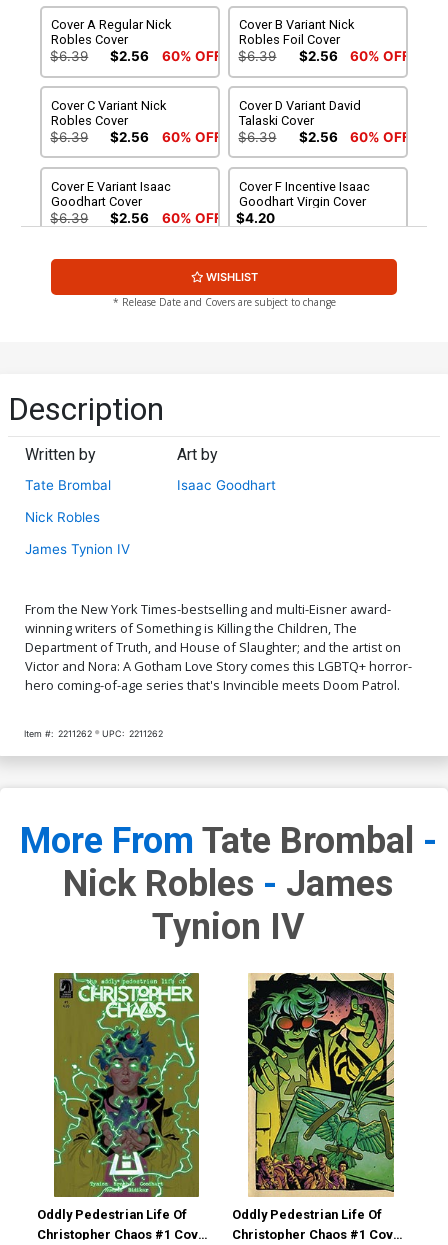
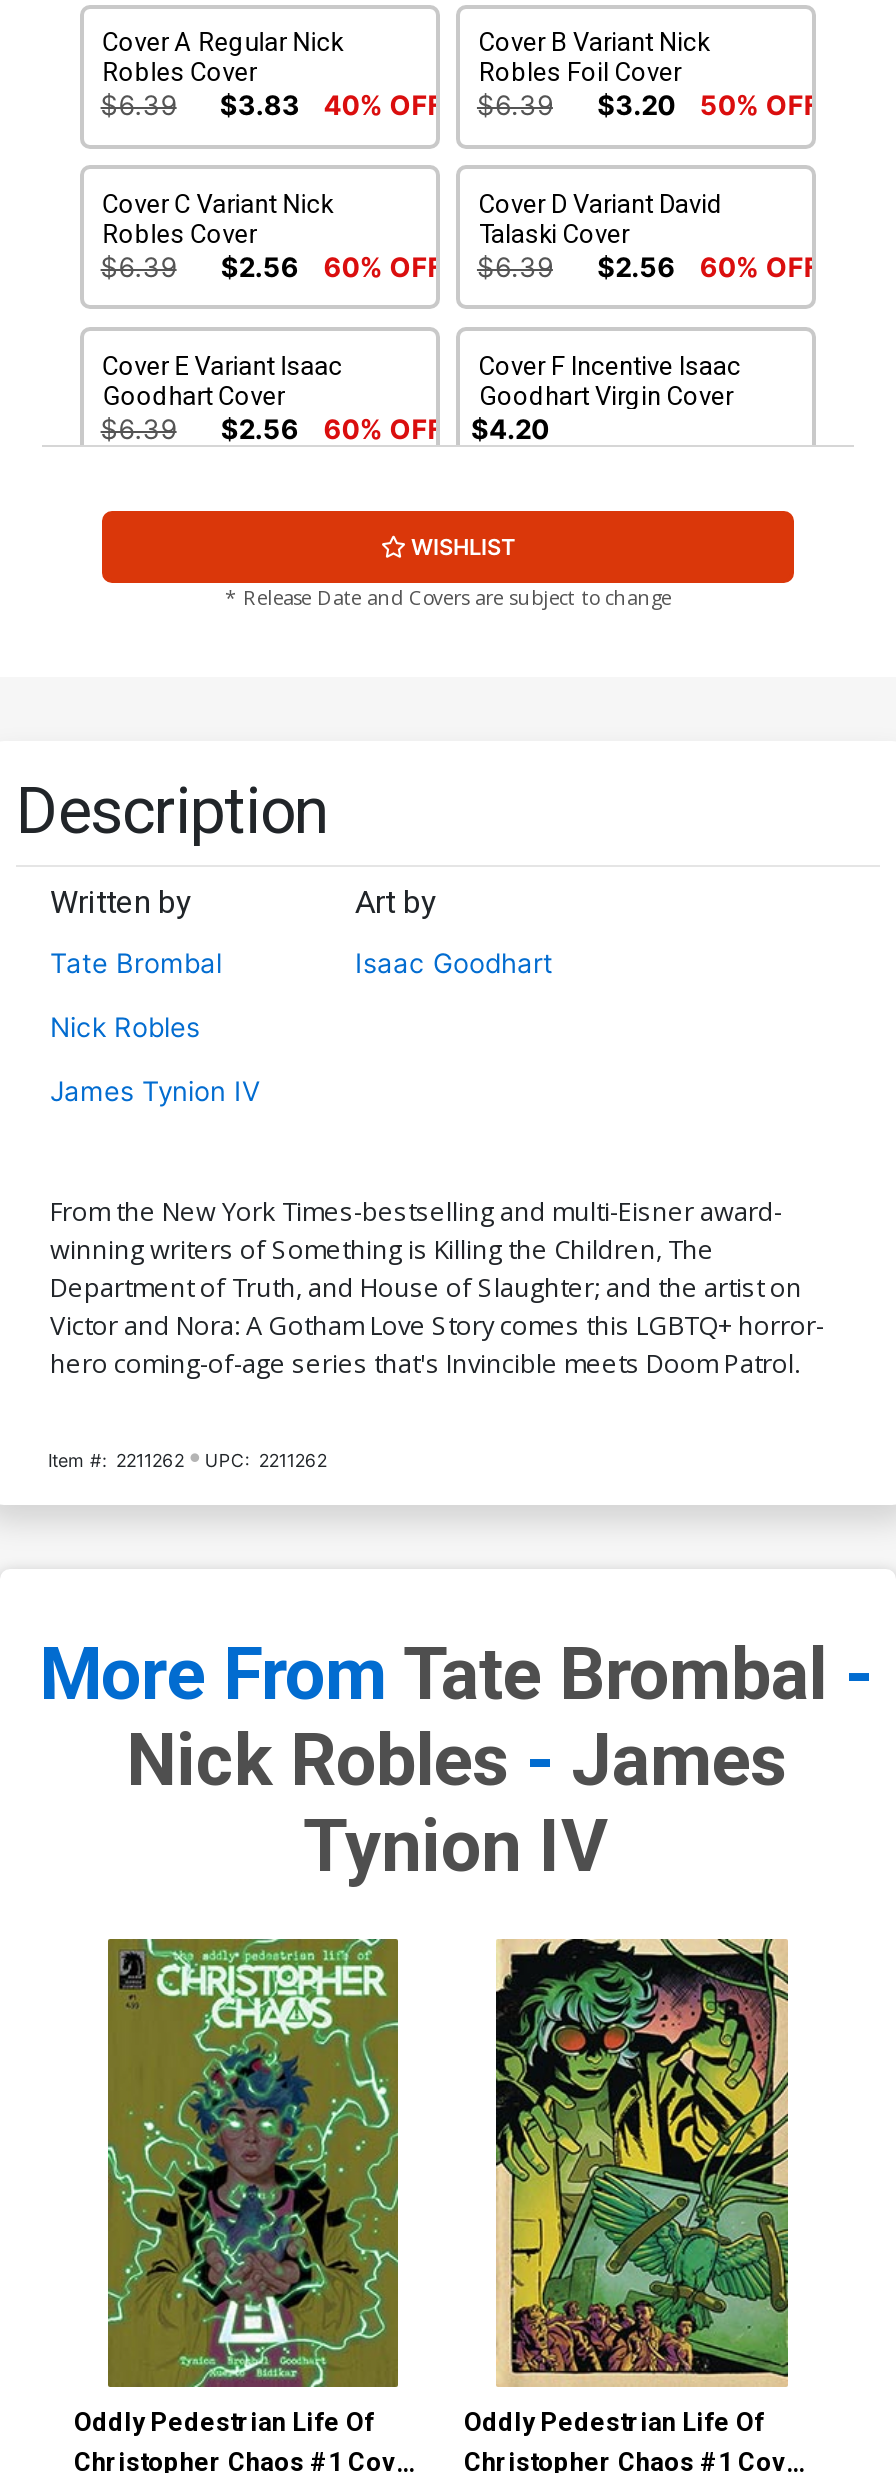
- $2.56
+ $3.83

- 60% OFF
+ 40% OFF

- $2.56
+ $3.20

- 60% OFF
+ 50% OFF
